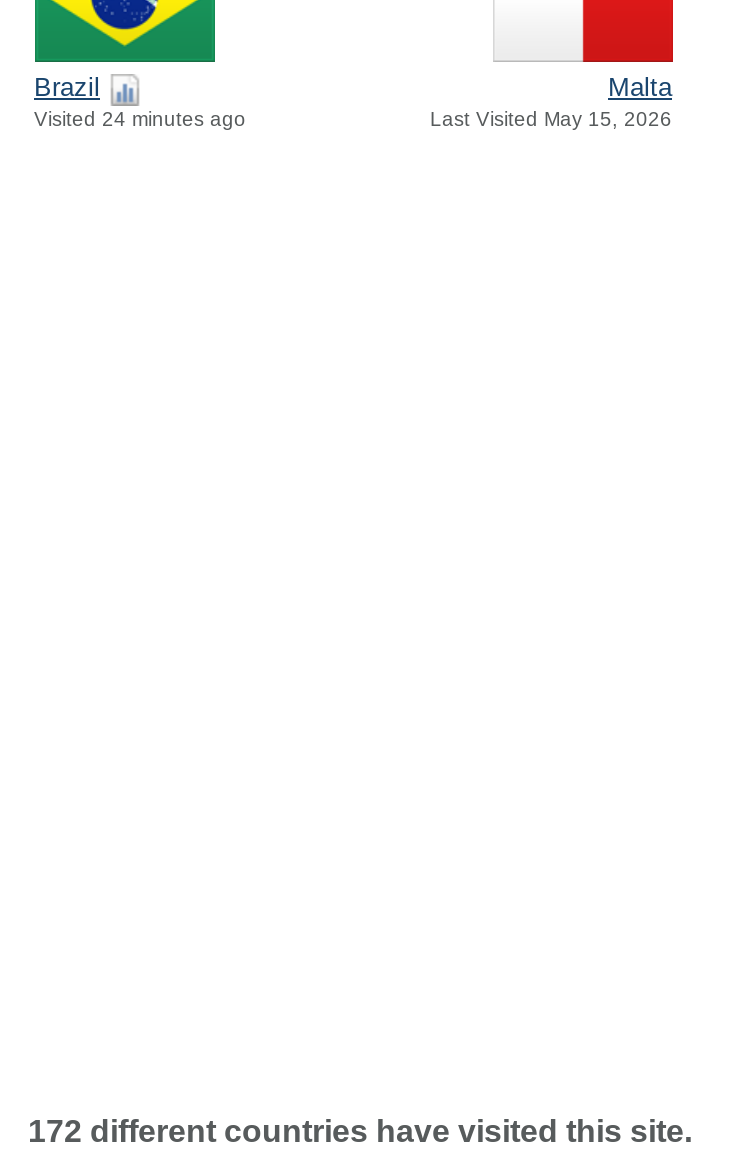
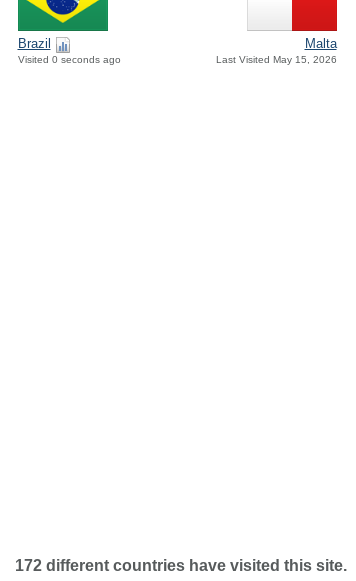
- Visited 24 minutes ago
+ Visited 0 seconds ago
